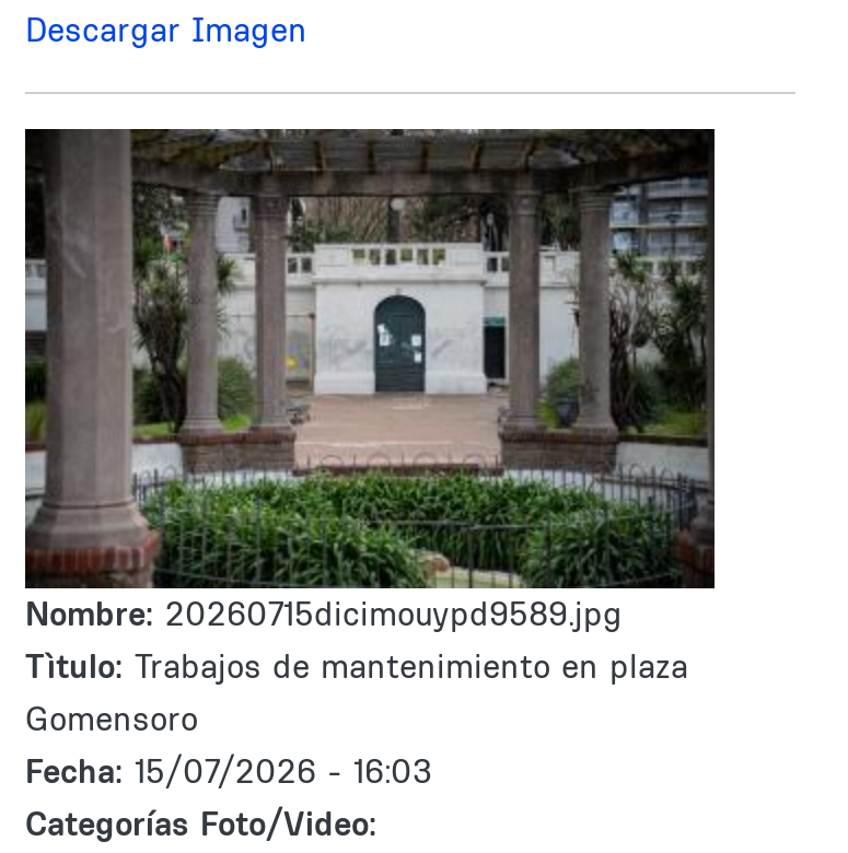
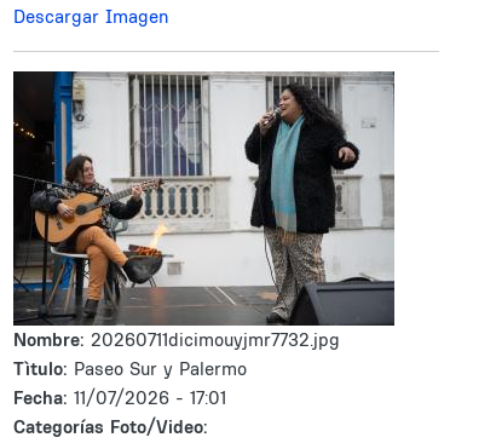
- [image]
- Nombre: 20260715dicimouypd9589.jpg
- Tìtulo: Trabajos de mantenimiento en plaza
- Gomensoro
- Fecha: 15/07/2026 - 16:03
+ [image]
+ Nombre: 20260711dicimouyjmr7732.jpg
+ Tìtulo: Paseo Sur y Palermo
+ Fecha: 11/07/2026 - 17:01
